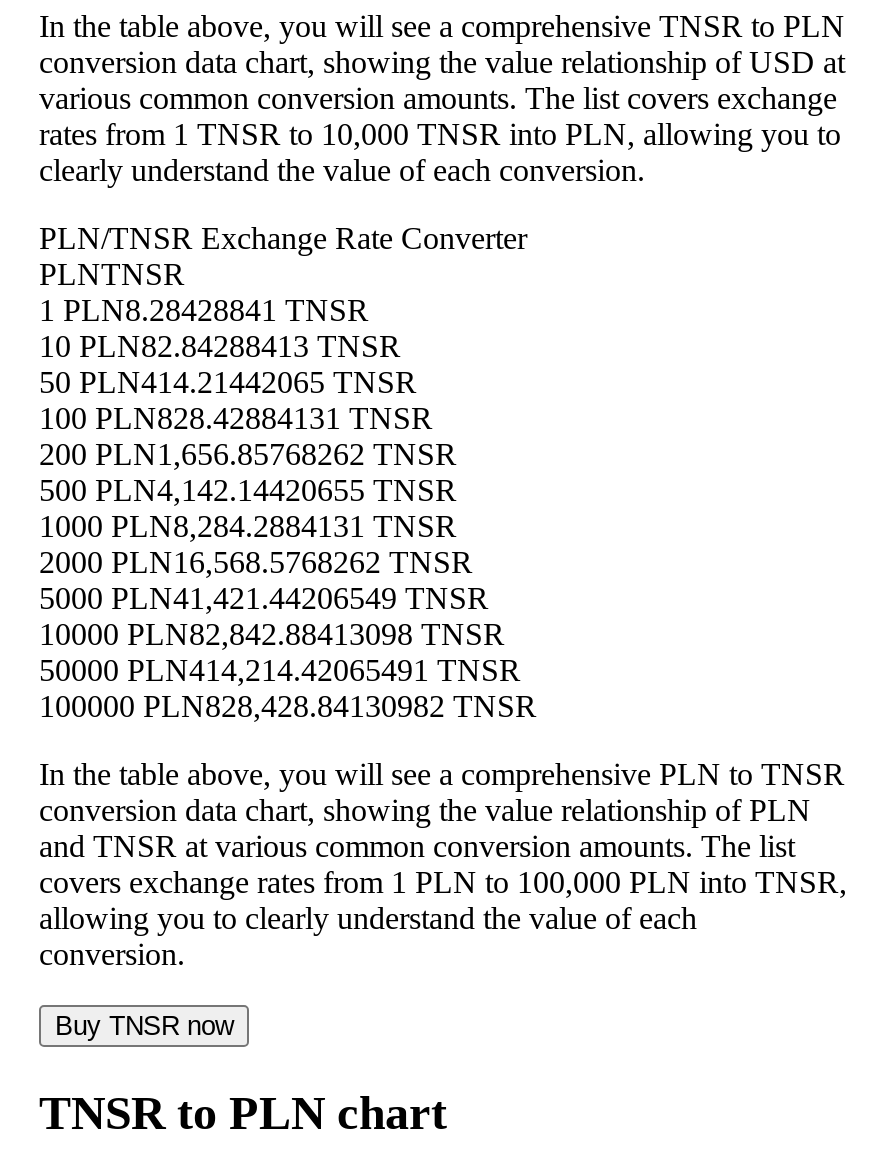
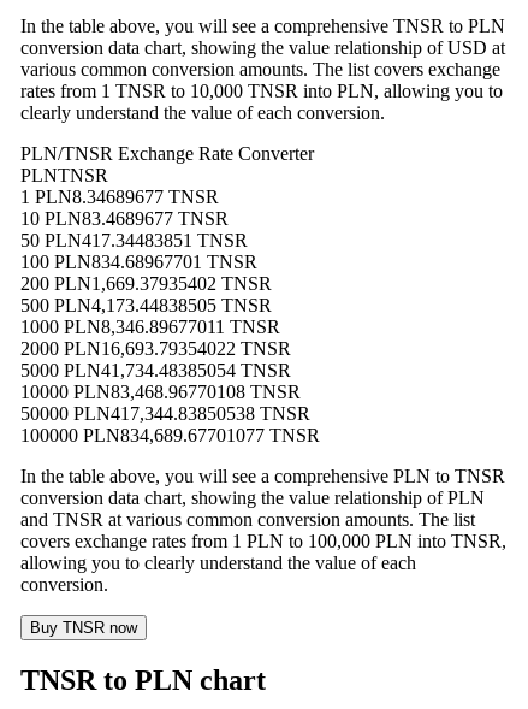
- 1 PLN8.28428841 TNSR
+ 1 PLN8.34689677 TNSR

- 10 PLN82.84288413 TNSR
+ 10 PLN83.4689677 TNSR

- 50 PLN414.21442065 TNSR
+ 50 PLN417.34483851 TNSR

- 100 PLN828.42884131 TNSR
+ 100 PLN834.68967701 TNSR

- 200 PLN1,656.85768262 TNSR
+ 200 PLN1,669.37935402 TNSR

- 500 PLN4,142.14420655 TNSR
+ 500 PLN4,173.44838505 TNSR

- 1000 PLN8,284.2884131 TNSR
+ 1000 PLN8,346.89677011 TNSR

- 2000 PLN16,568.5768262 TNSR
+ 2000 PLN16,693.79354022 TNSR

- 5000 PLN41,421.44206549 TNSR
+ 5000 PLN41,734.48385054 TNSR

- 10000 PLN82,842.88413098 TNSR
+ 10000 PLN83,468.96770108 TNSR

- 50000 PLN414,214.42065491 TNSR
+ 50000 PLN417,344.83850538 TNSR

- 100000 PLN828,428.84130982 TNSR
+ 100000 PLN834,689.67701077 TNSR
